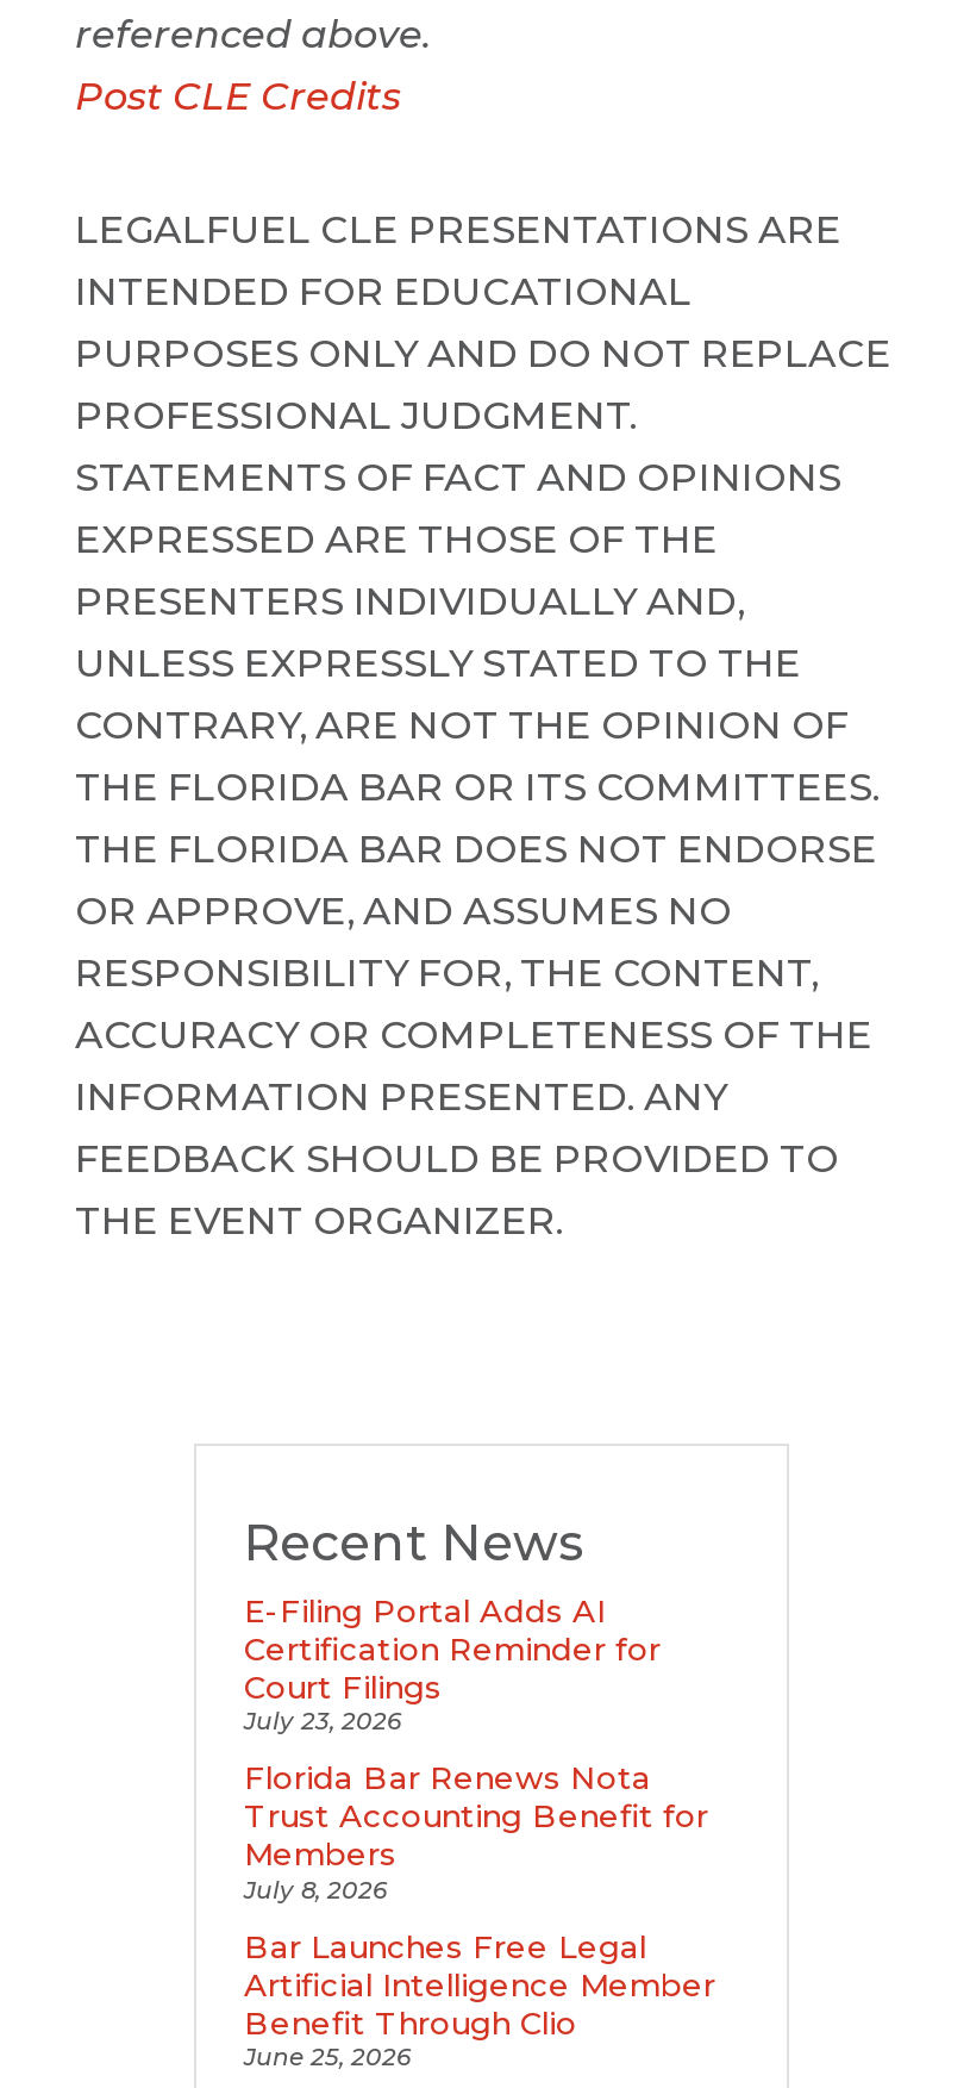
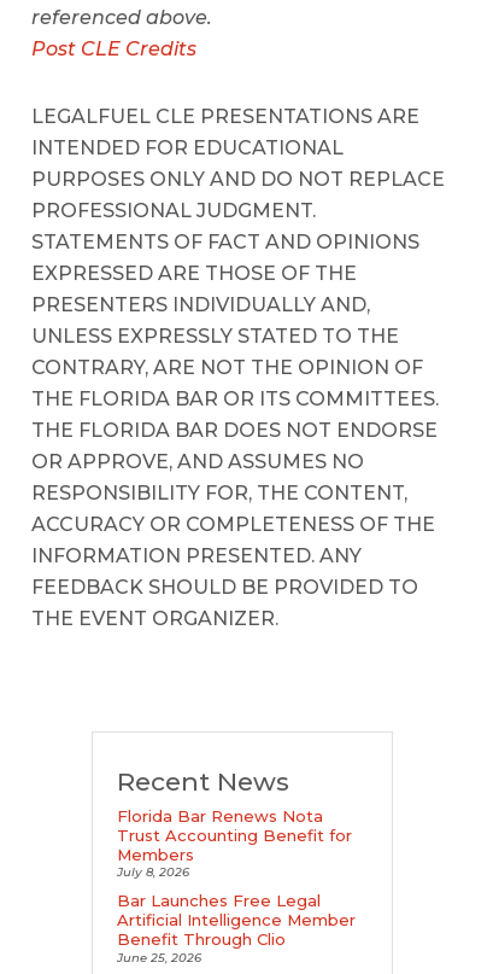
- E-Filing Portal Adds AI
- Certification Reminder for
- Court Filings
- July 23, 2026
